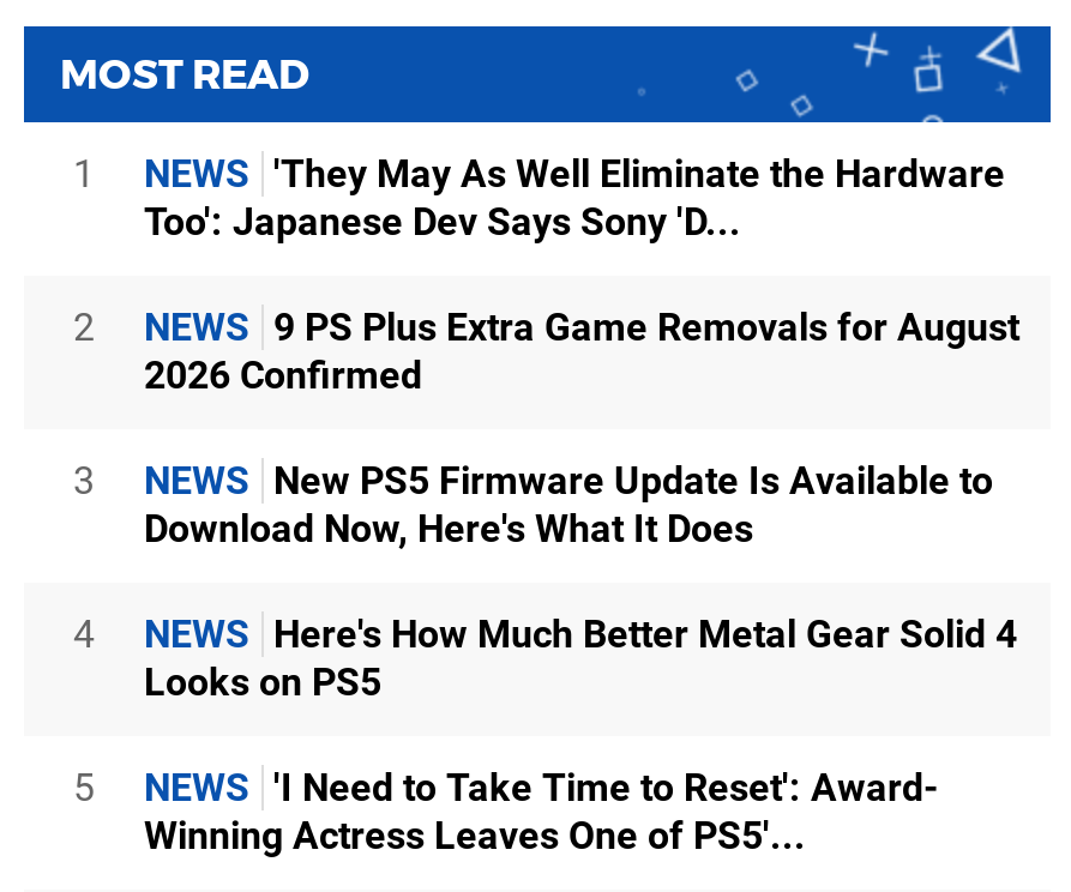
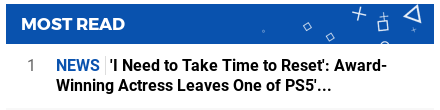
- NEWS 'They May As Well Eliminate the Hardware
- Too': Japanese Dev Says Sony 'D...
- 2
- NEWS 9 PS Plus Extra Game Removals for August
- 2026 Confirmed
- 3
- NEWS New PS5 Firmware Update Is Available to
- Download Now, Here's What It Does
- 4
- NEWS Here's How Much Better Metal Gear Solid 4
- Looks on PS5
- 5
